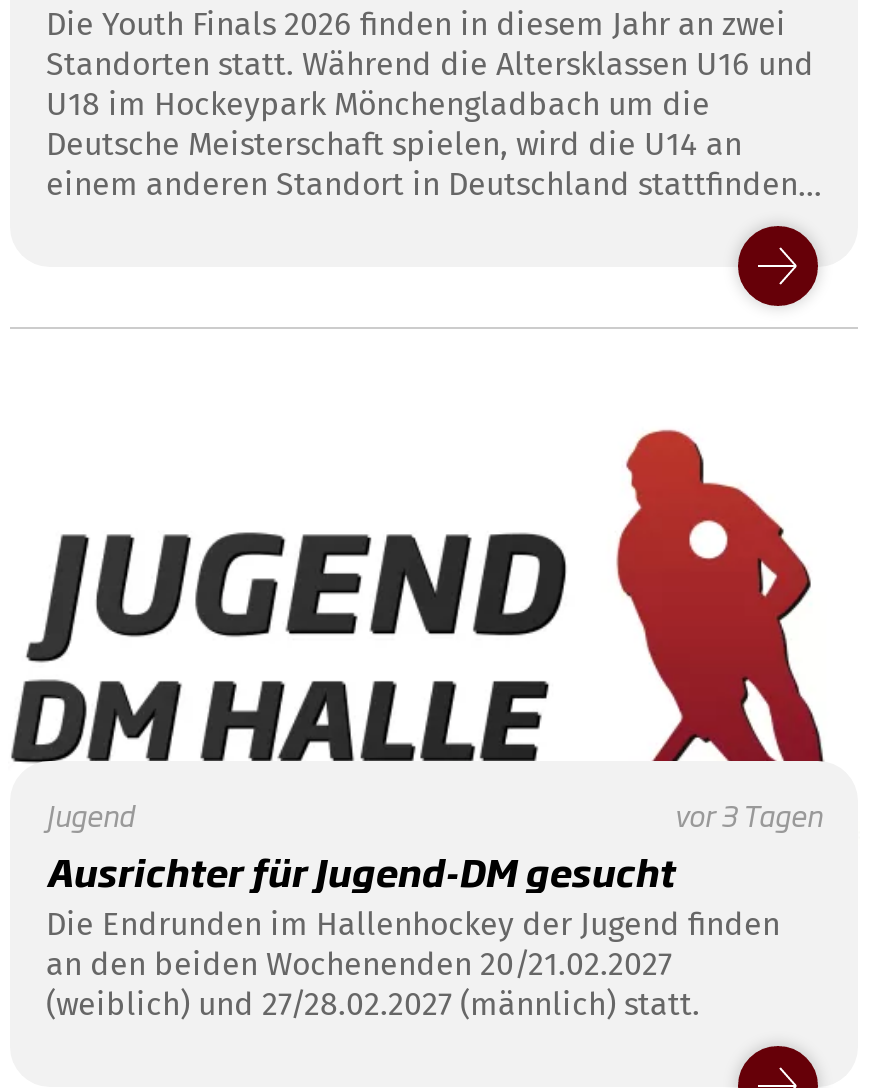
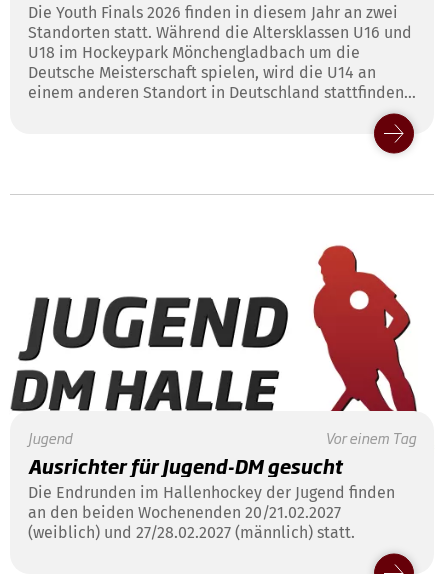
- vor 3 Tagen
+ Vor einem Tag
